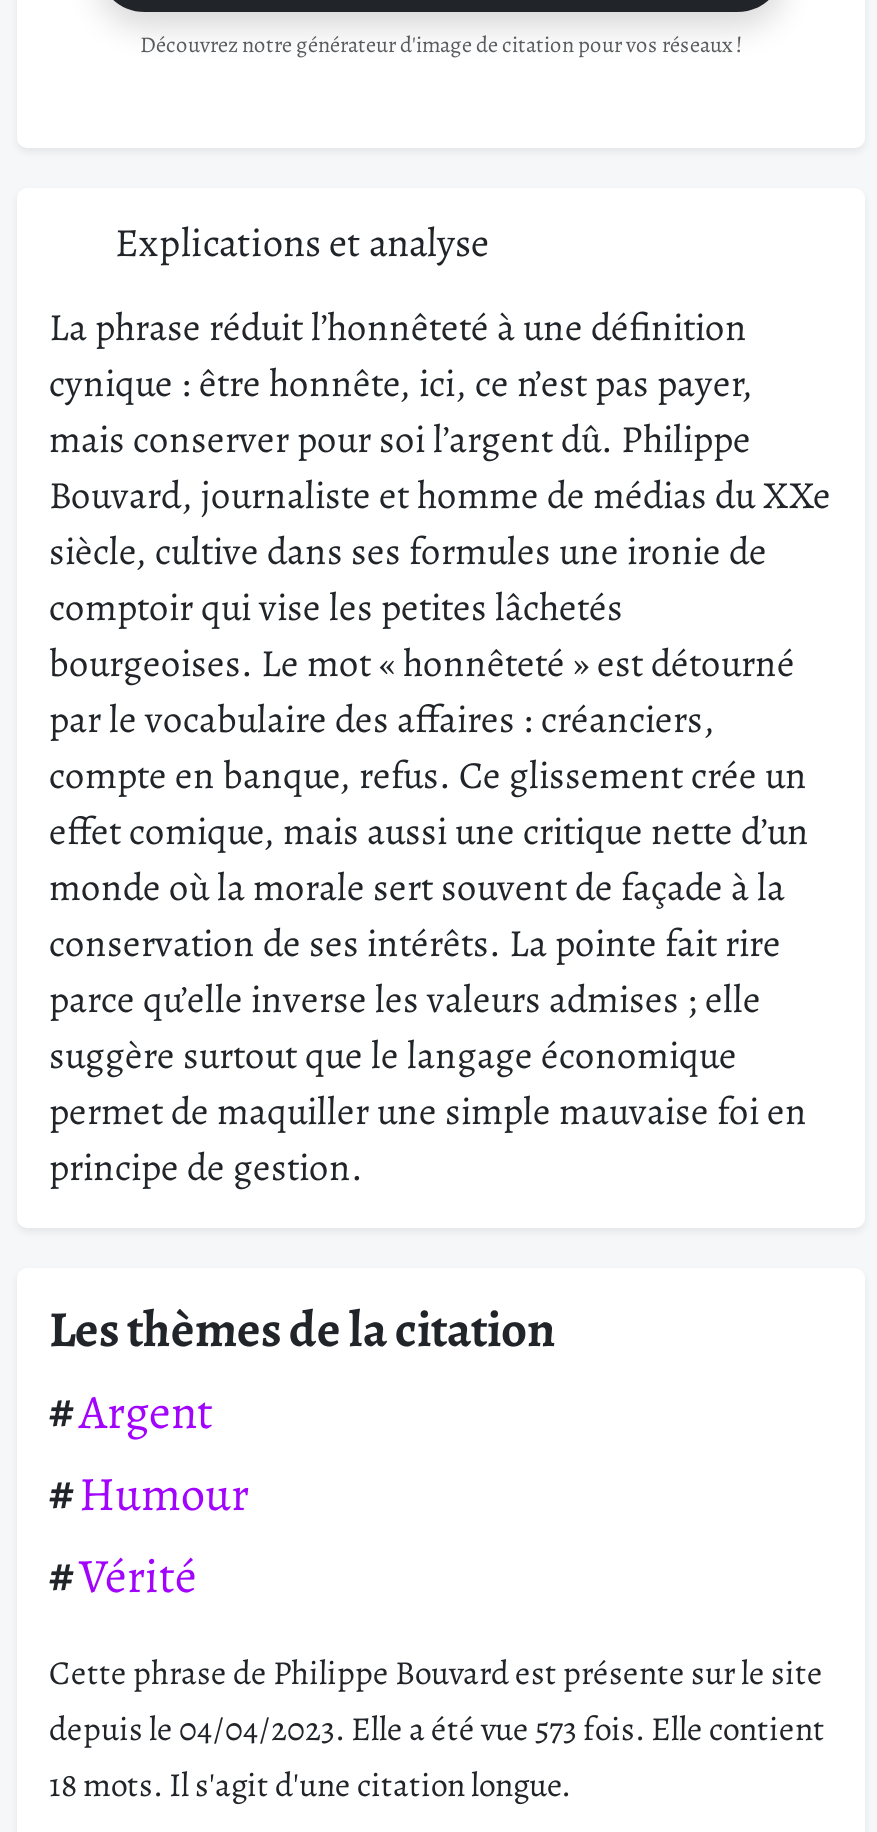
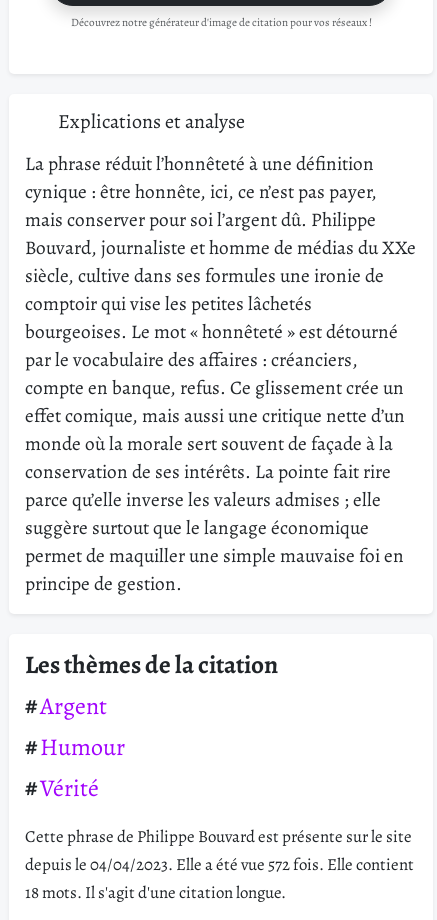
- depuis le 04/04/2023. Elle a été vue 573 fois. Elle contient
+ depuis le 04/04/2023. Elle a été vue 572 fois. Elle contient
